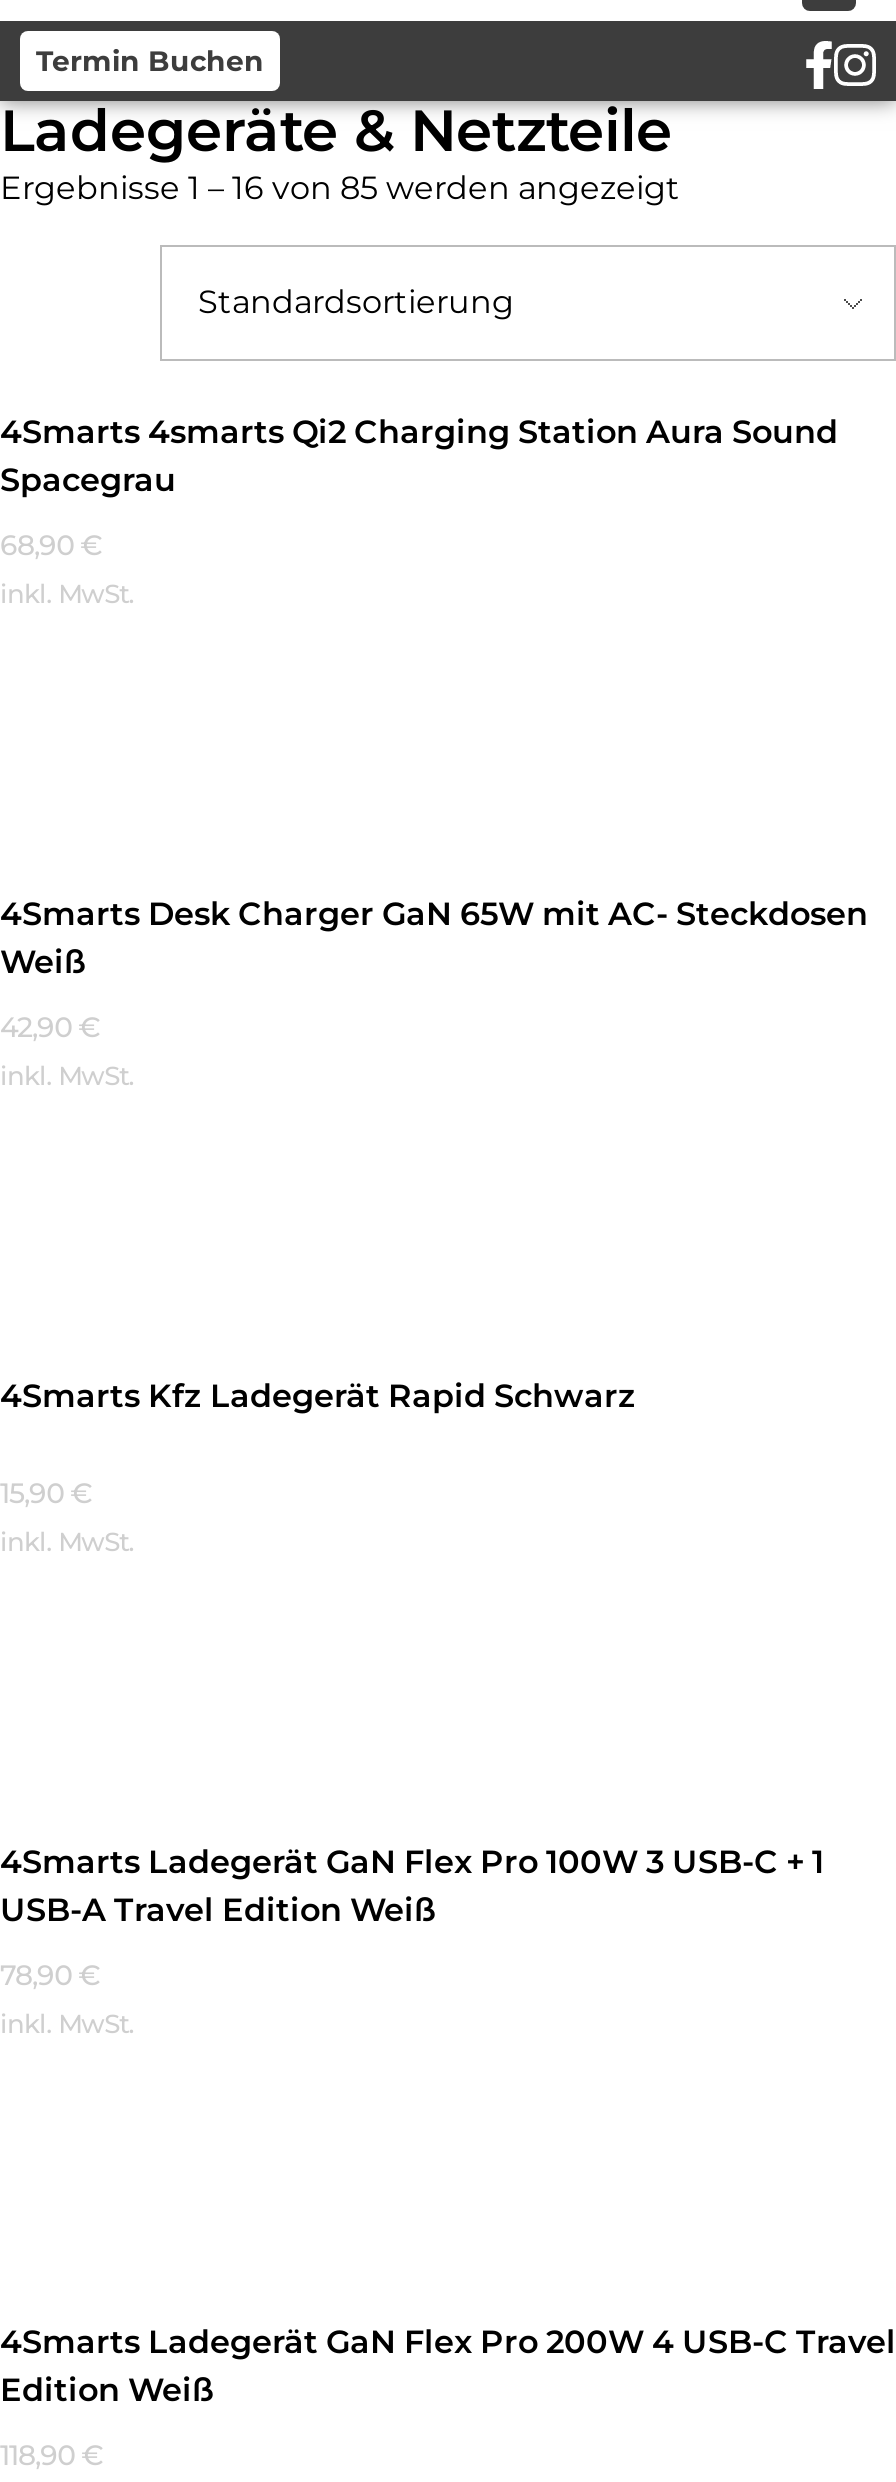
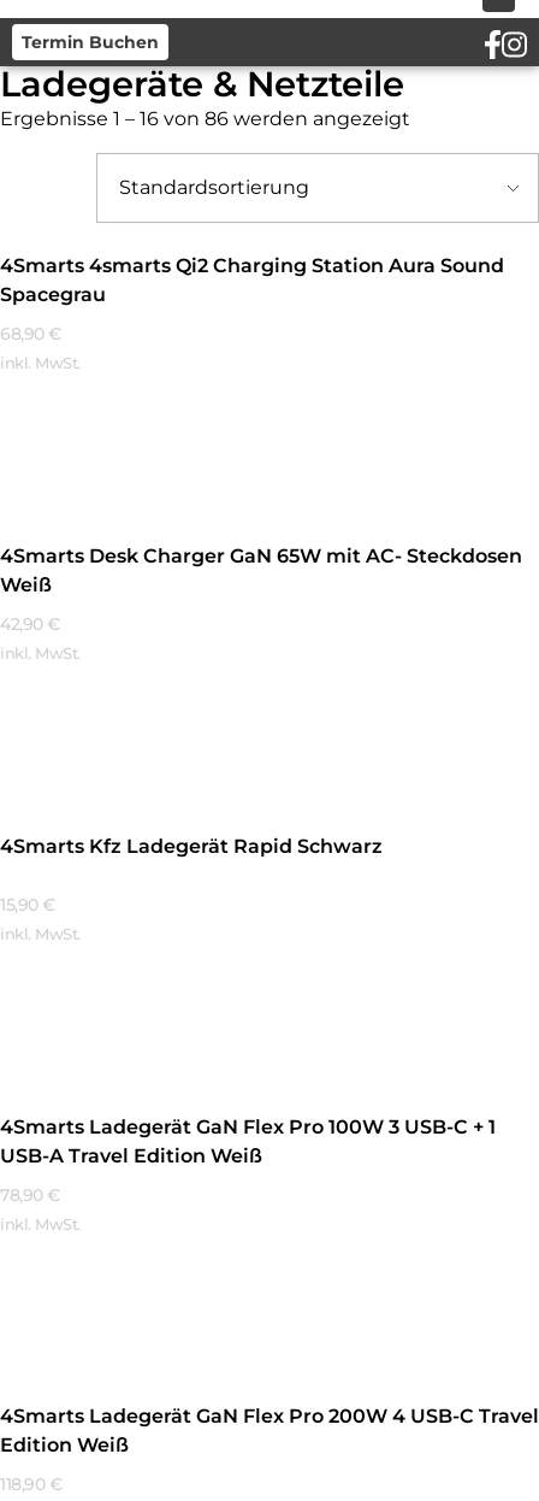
- Ergebnisse 1 – 16 von 85 werden angezeigt
+ Ergebnisse 1 – 16 von 86 werden angezeigt
